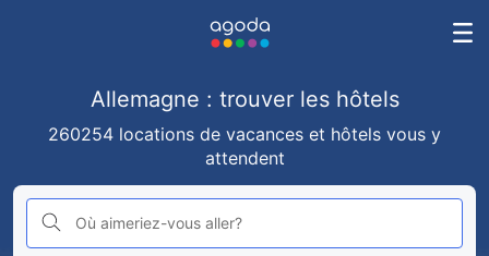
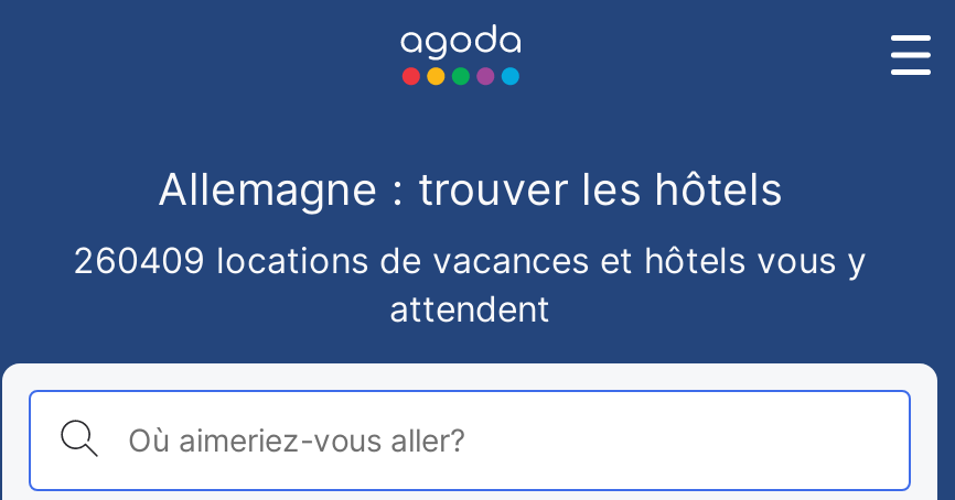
- 260254 locations de vacances et hôtels vous y
+ 260409 locations de vacances et hôtels vous y
